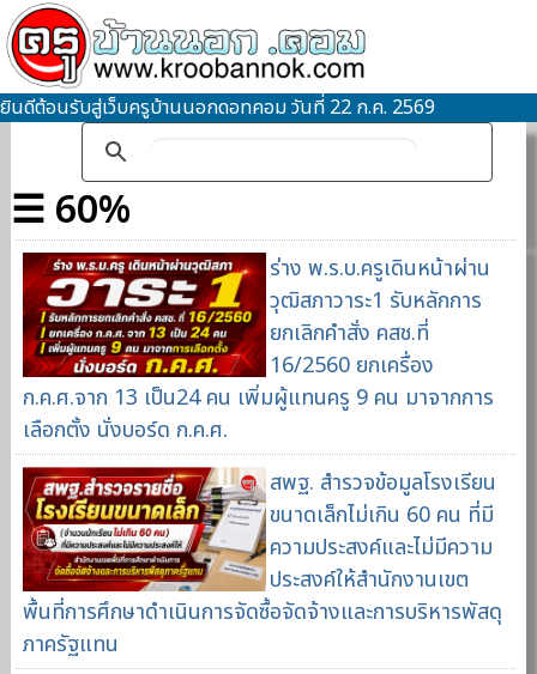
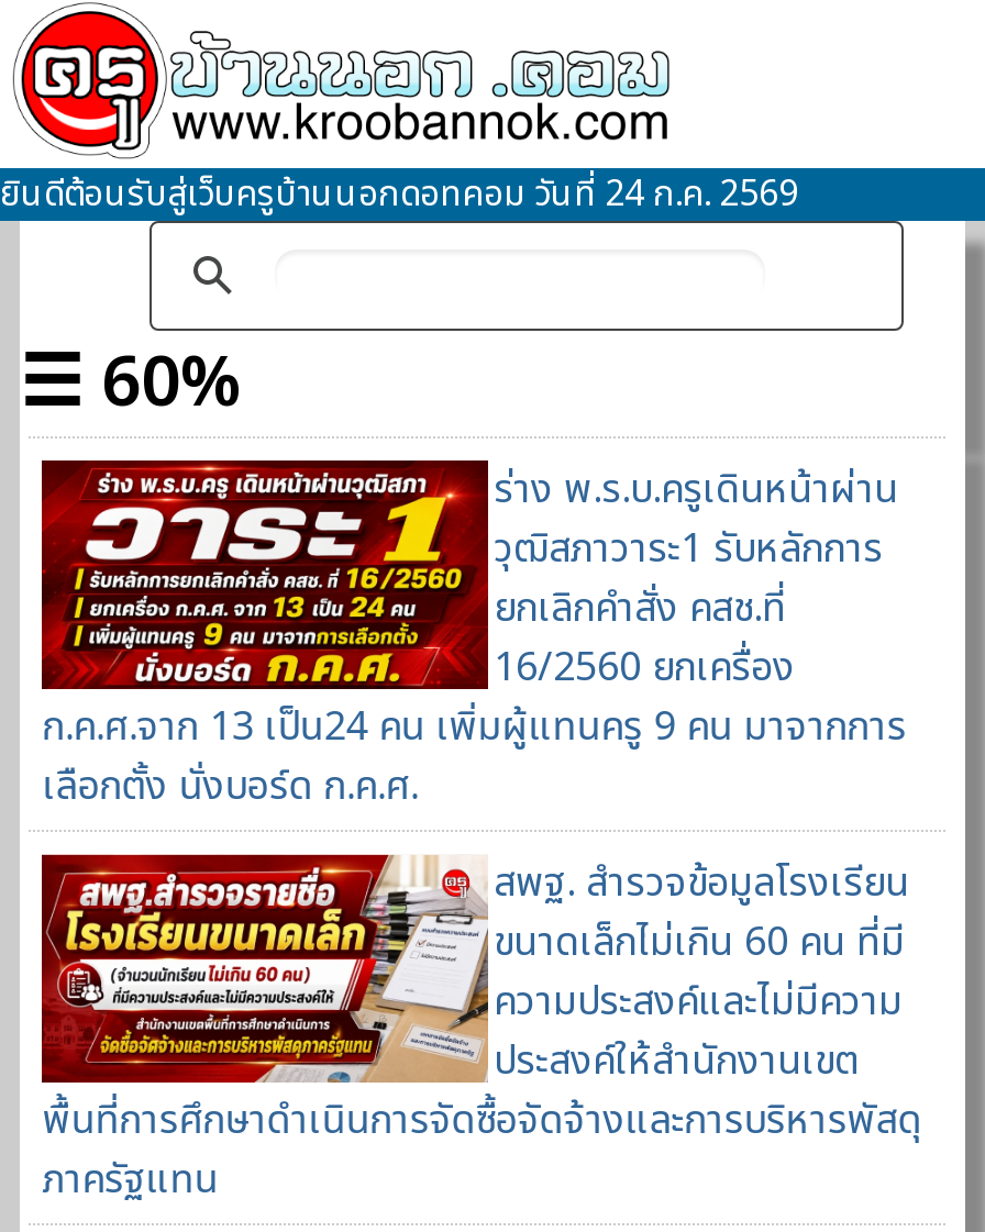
- ยินดีต้อนรับสู่เว็บครูบ้านนอกดอทคอม วันที่ 22 ก.ค. 2569
+ ยินดีต้อนรับสู่เว็บครูบ้านนอกดอทคอม วันที่ 24 ก.ค. 2569
